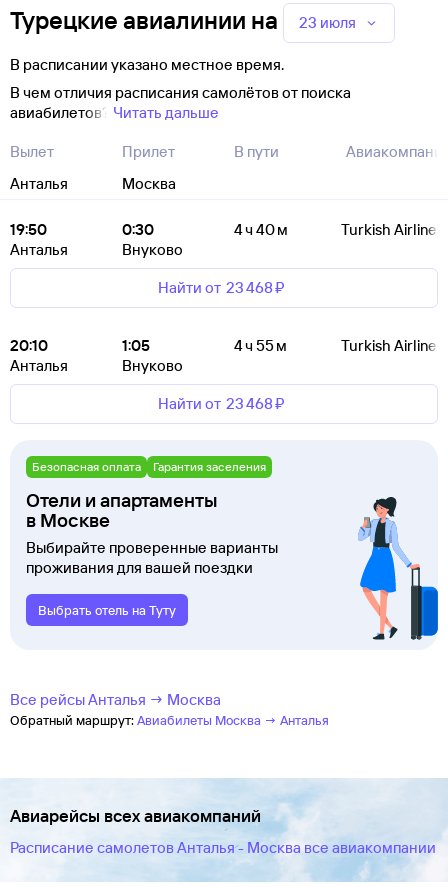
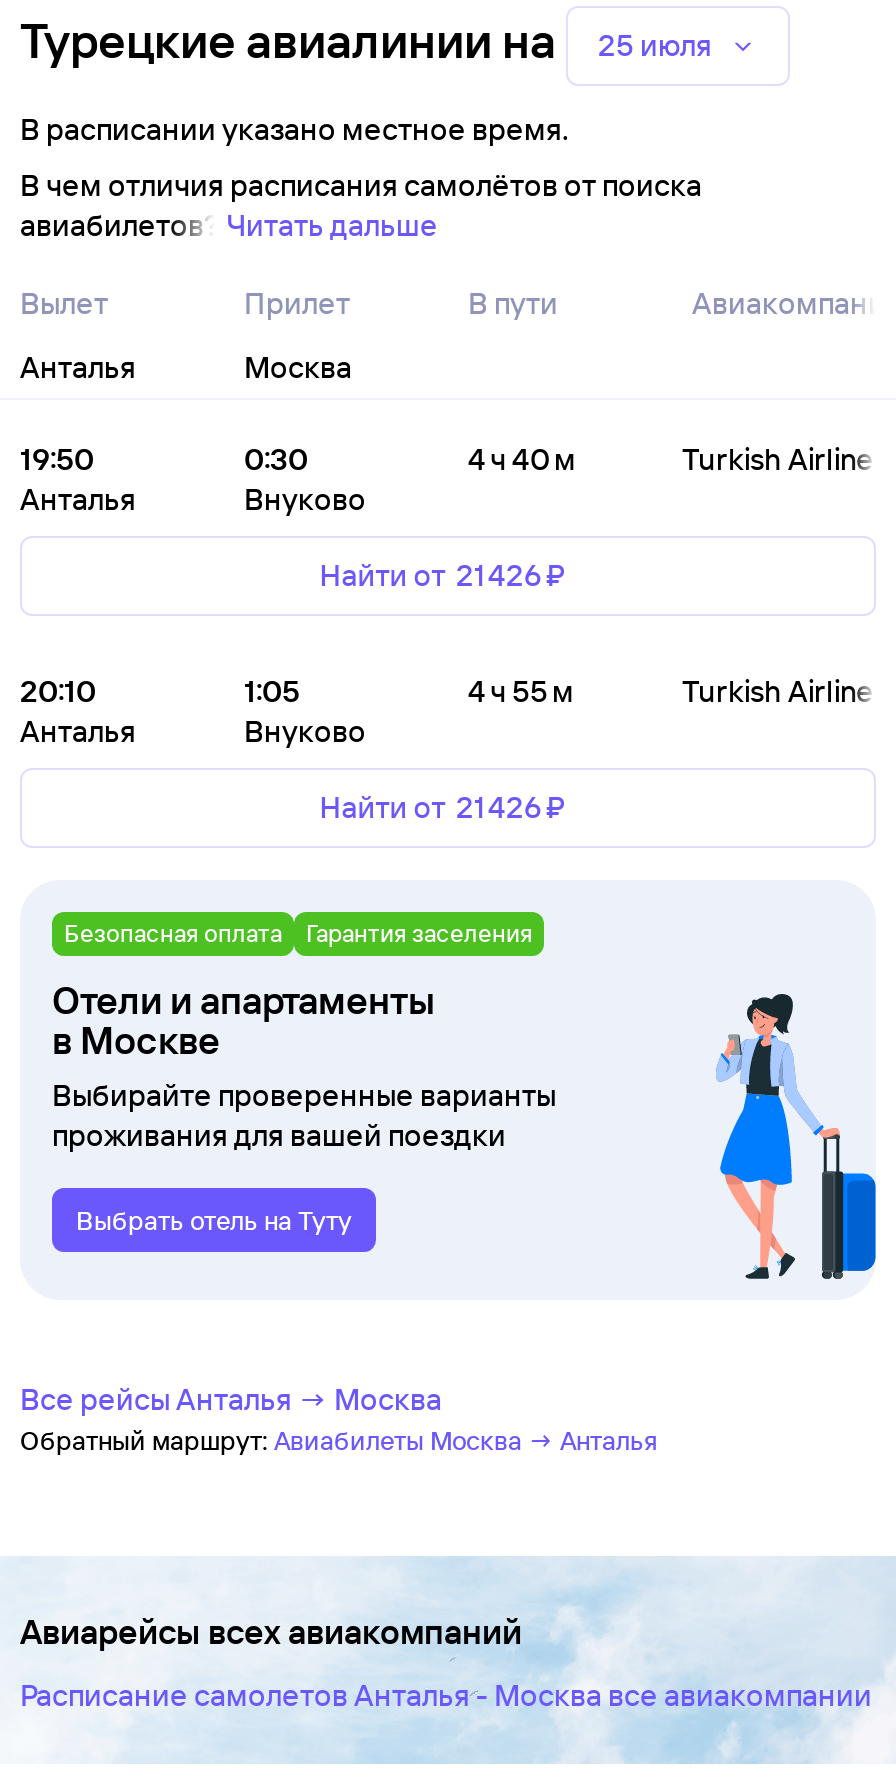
- Турецкие авиалинии на 23 июля
+ Турецкие авиалинии на 25 июля

- Найти от 23 468 ₽
+ Найти от 21 426 ₽

- Найти от 23 468 ₽
+ Найти от 21 426 ₽
